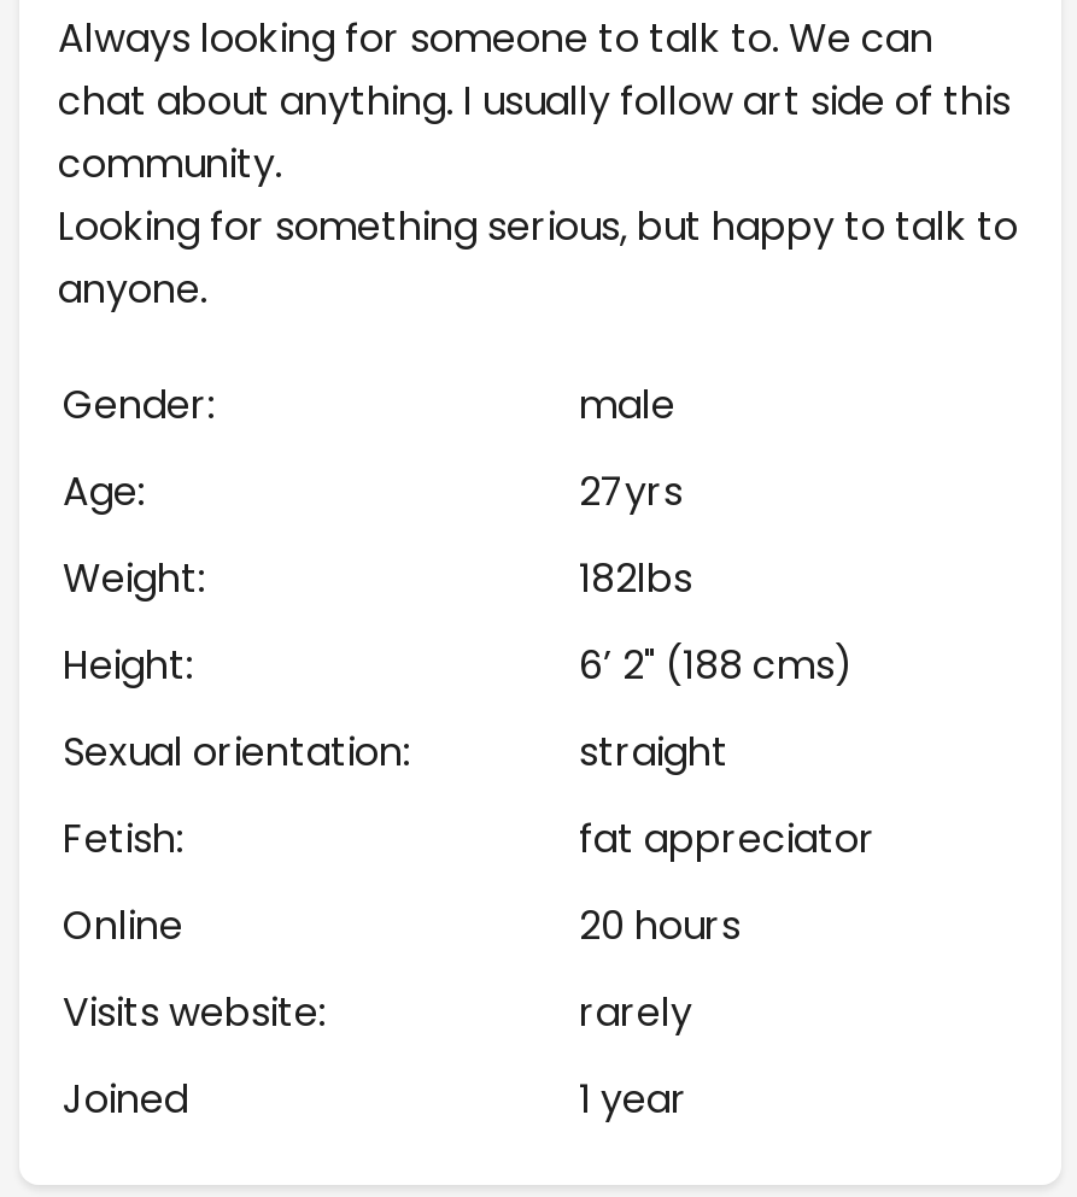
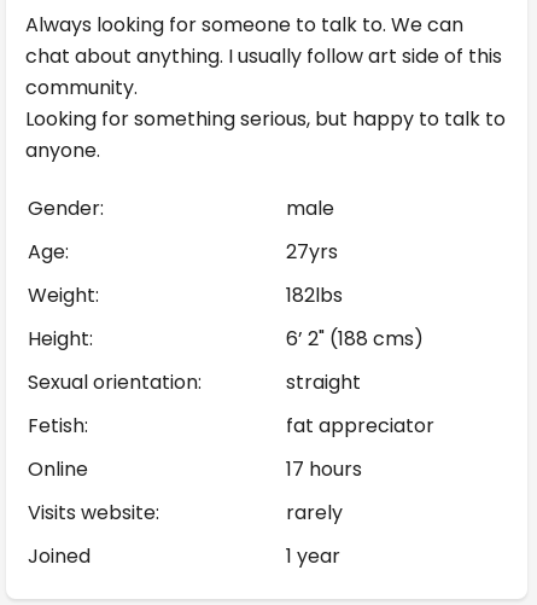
- 20 hours
+ 17 hours
